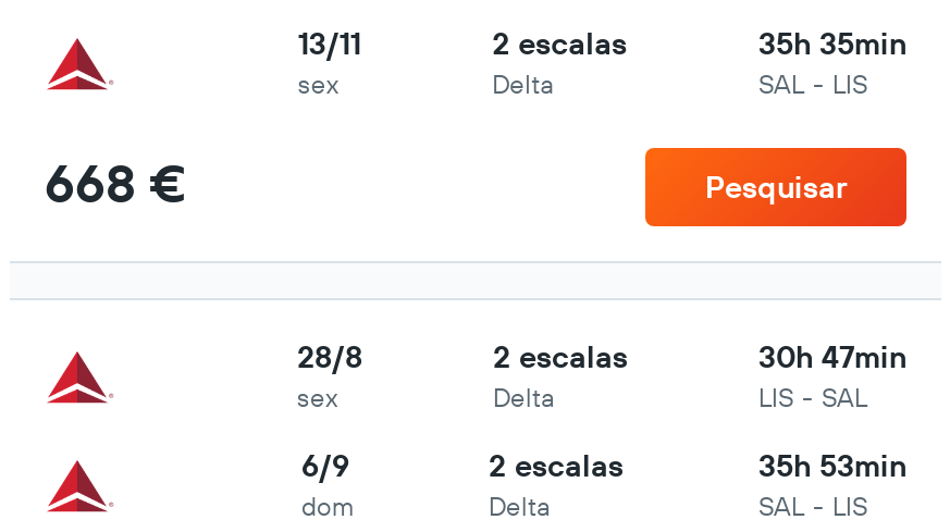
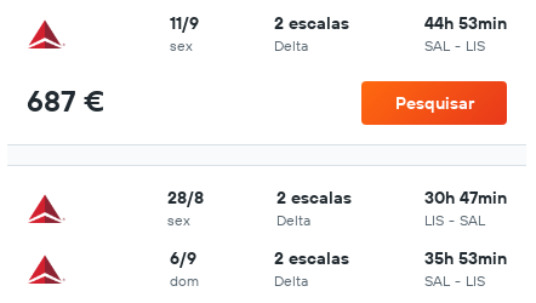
- 13/11
+ 11/9

- 35h 35min
+ 44h 53min

- 668 €
+ 687 €
